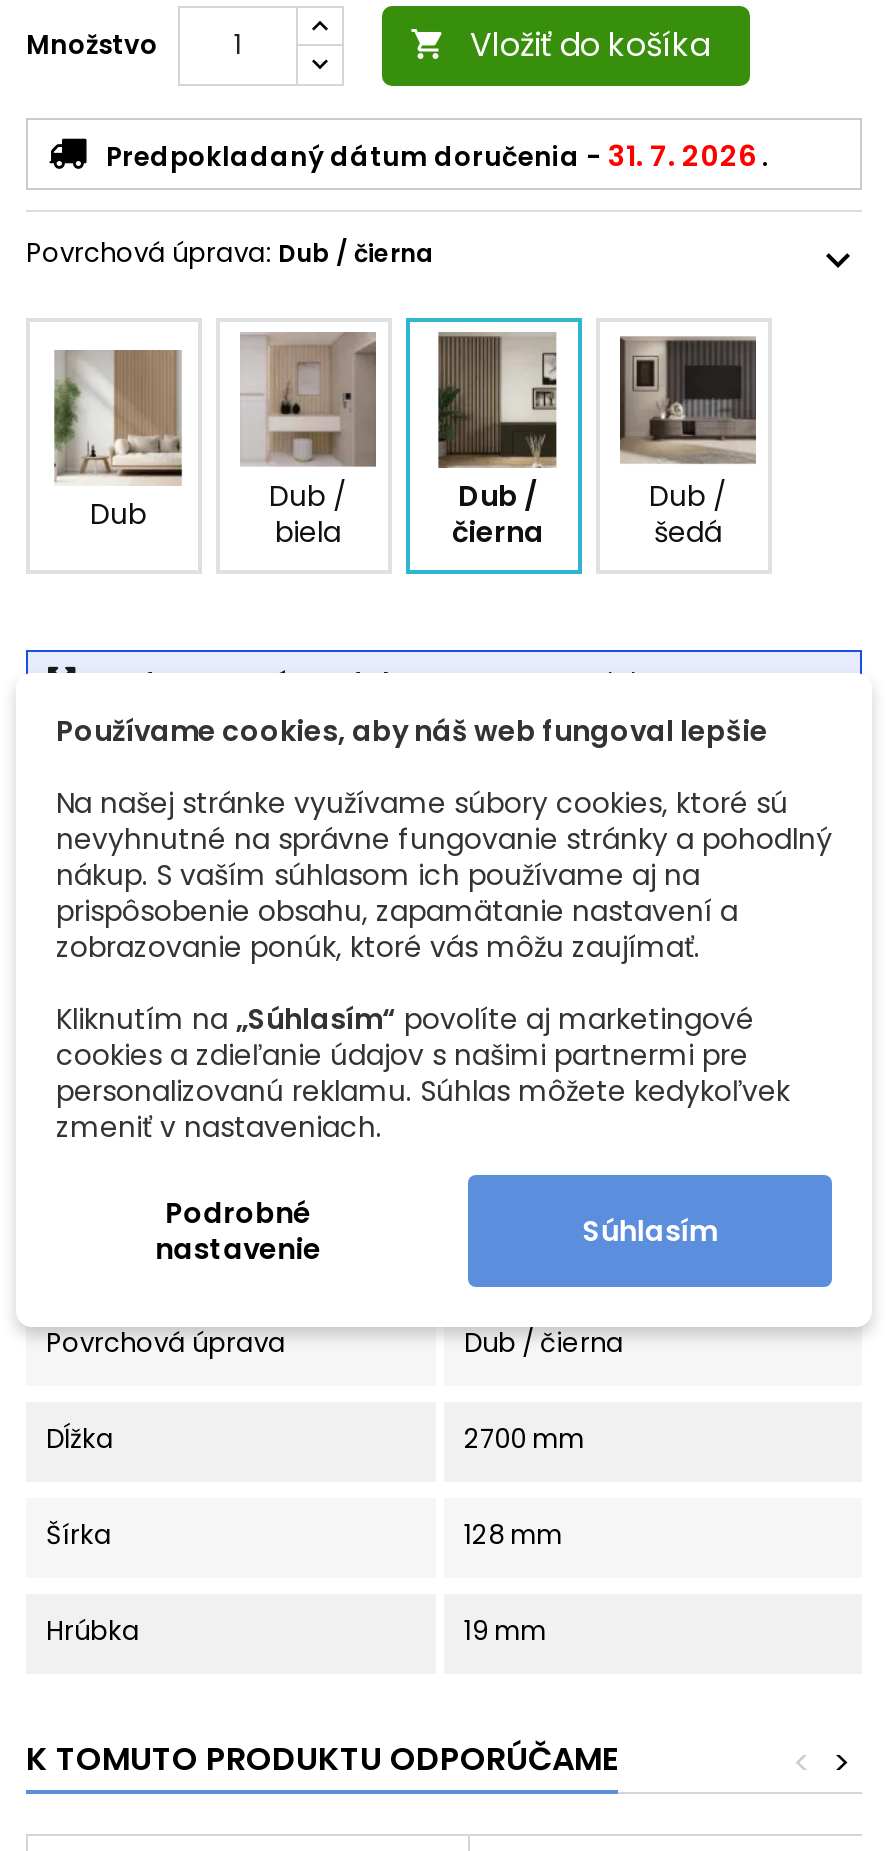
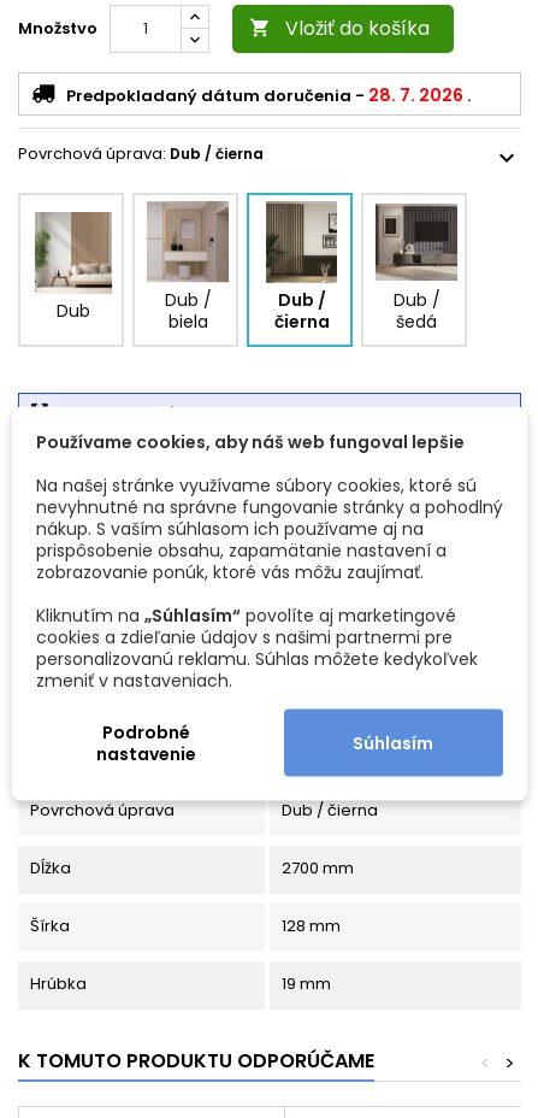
- Predpokladaný dátum doručenia - 31. 7. 2026.
+ Predpokladaný dátum doručenia - 28. 7. 2026.
